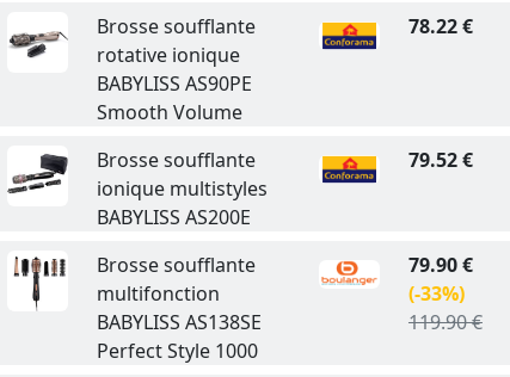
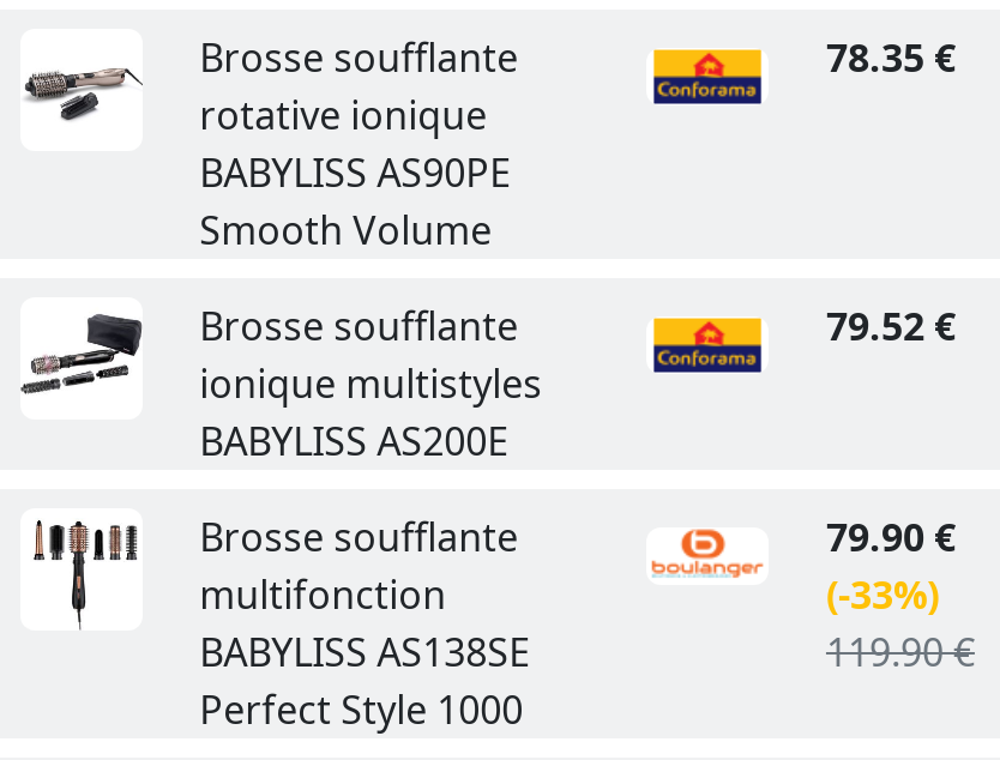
- 78.22 €
+ 78.35 €
